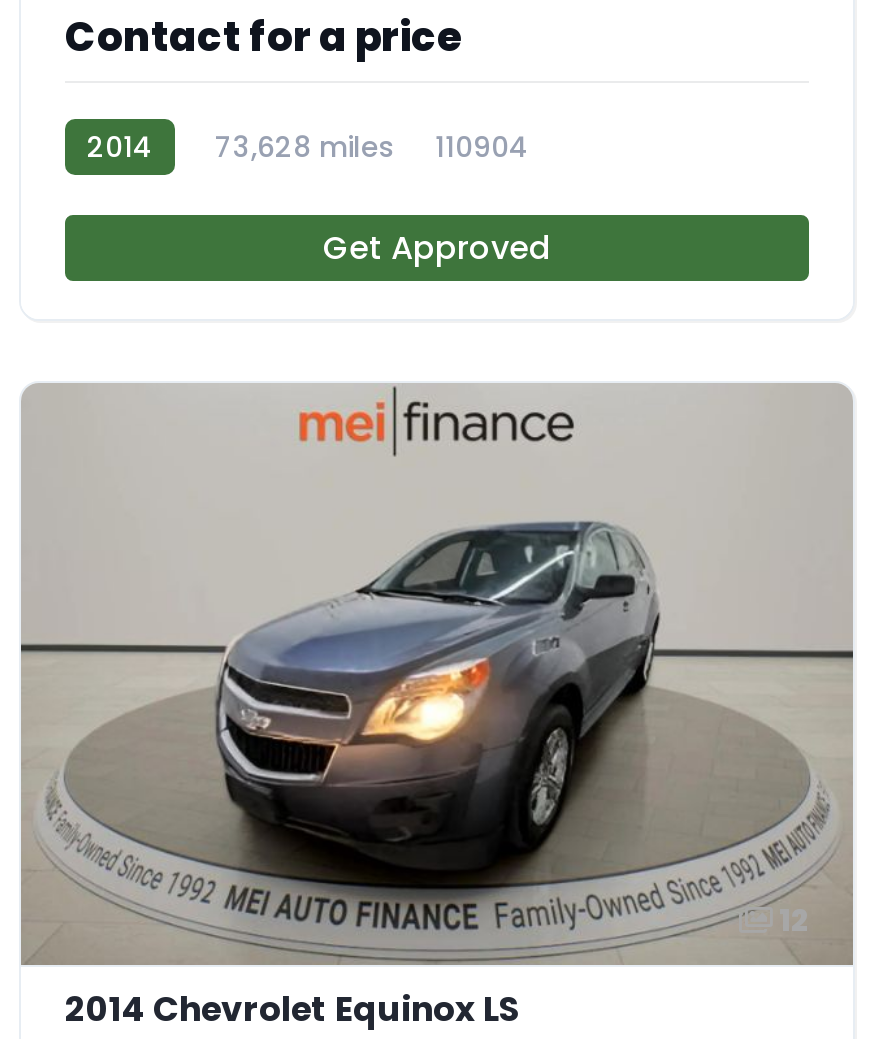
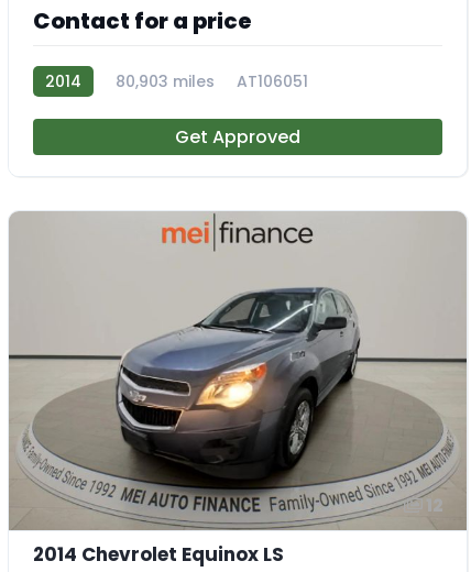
- 73,628 miles
- 110904
+ 80,903 miles
+ AT106051
